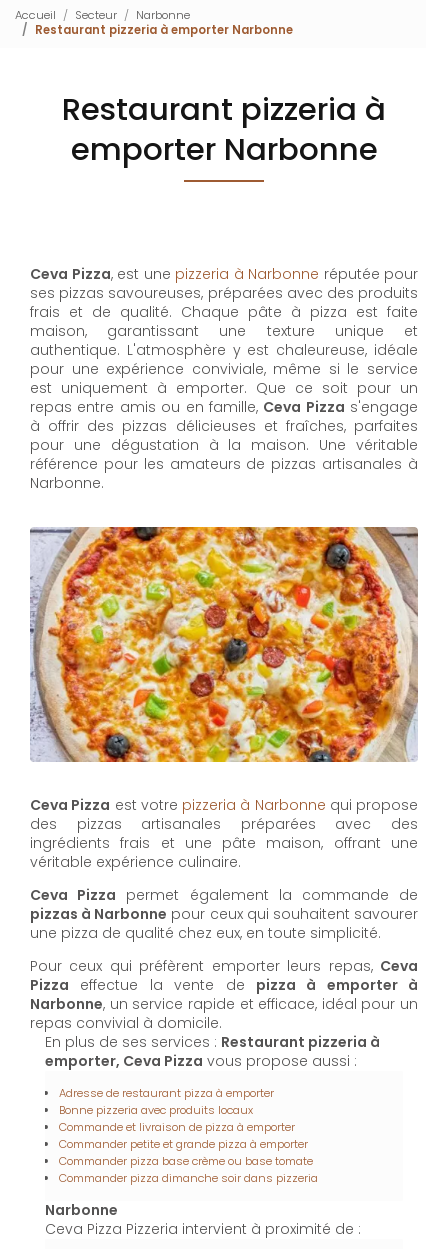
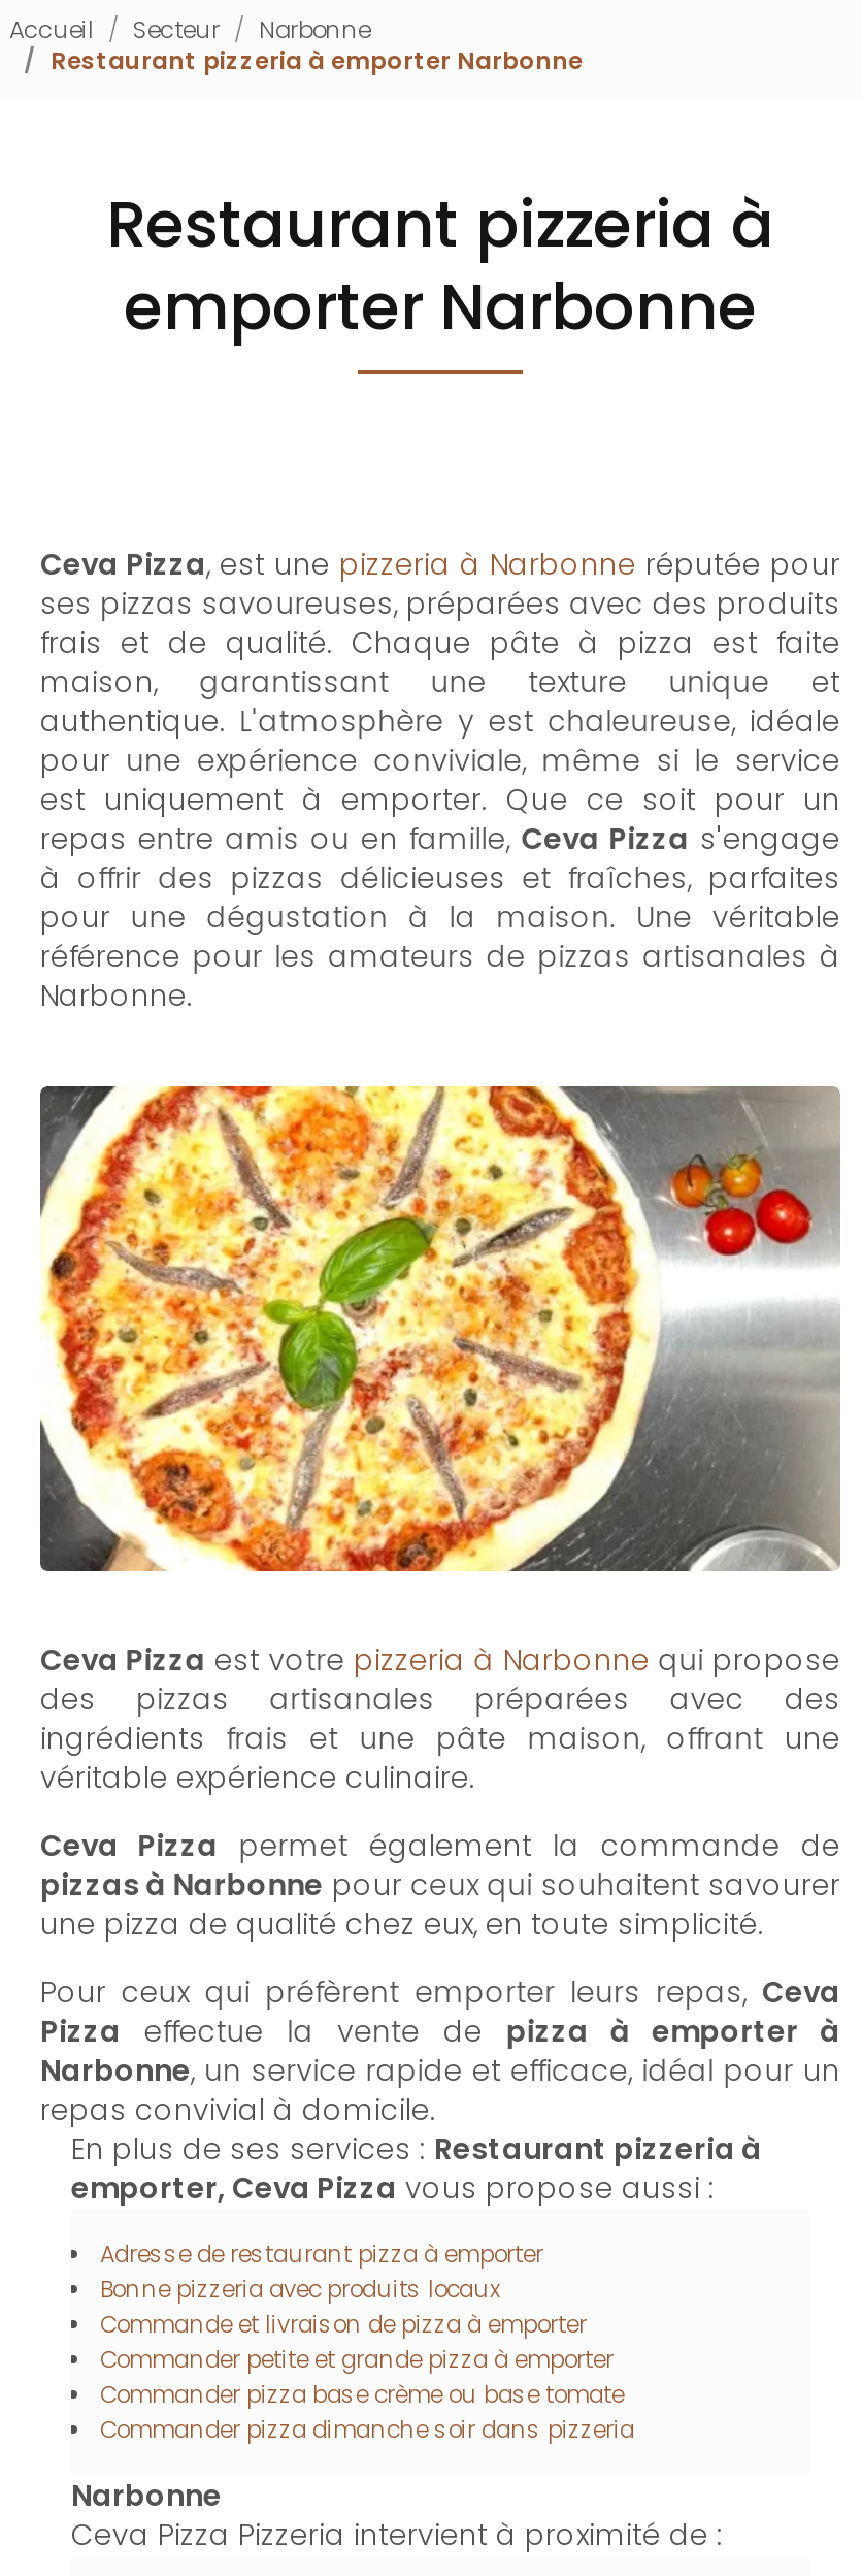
- [image]
+ [image]
